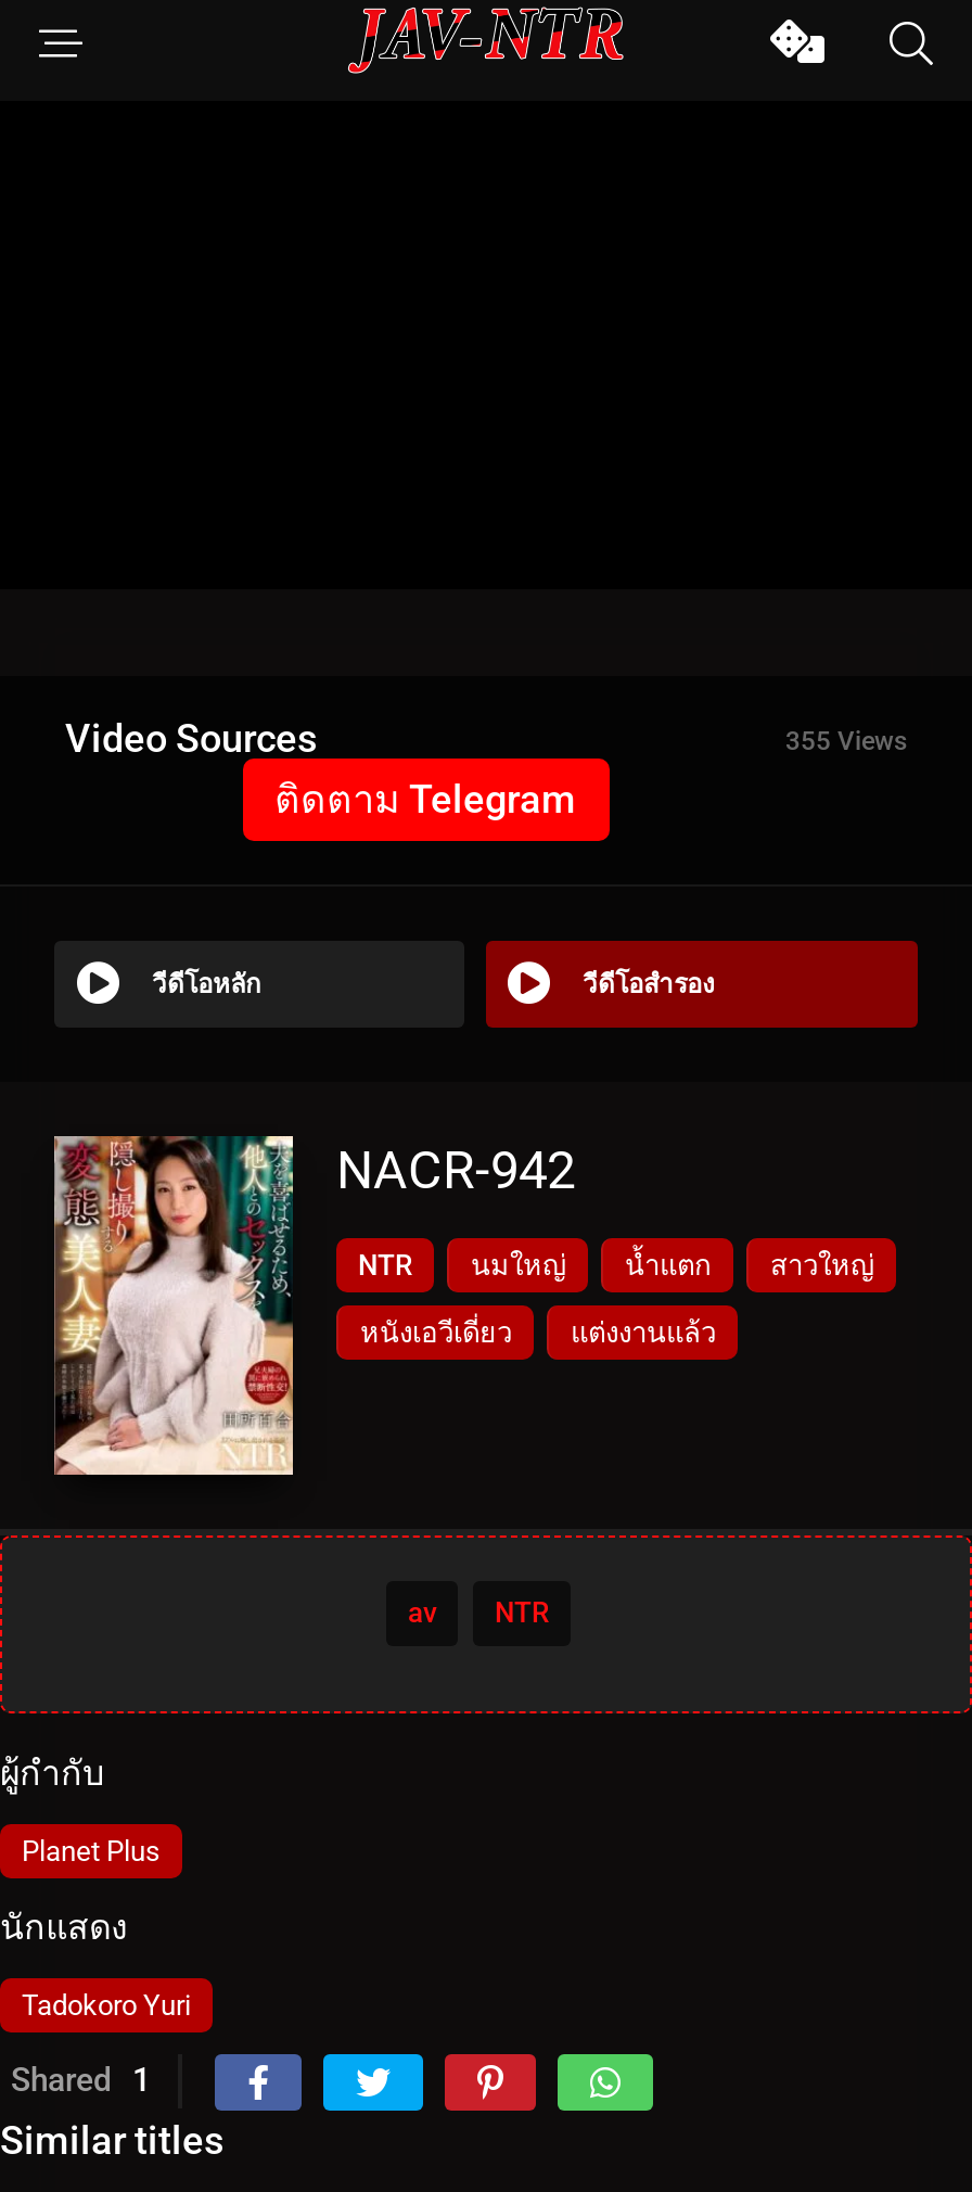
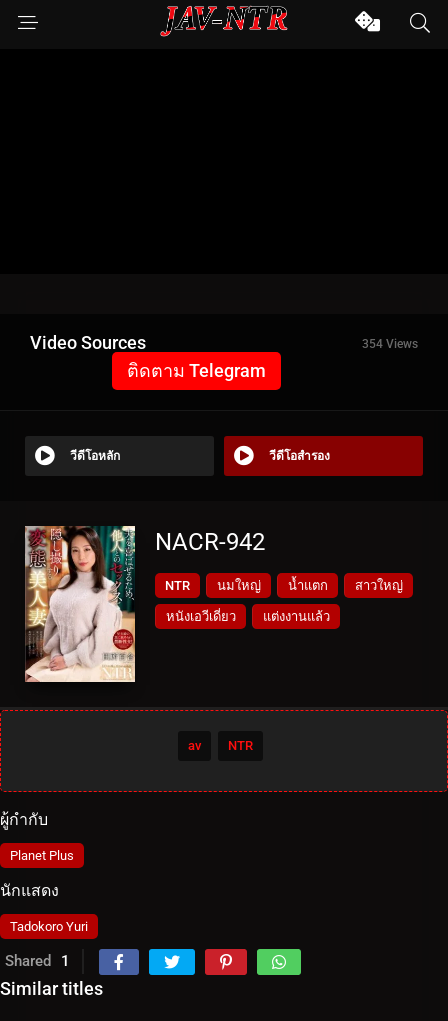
- 355 Views
+ 354 Views
